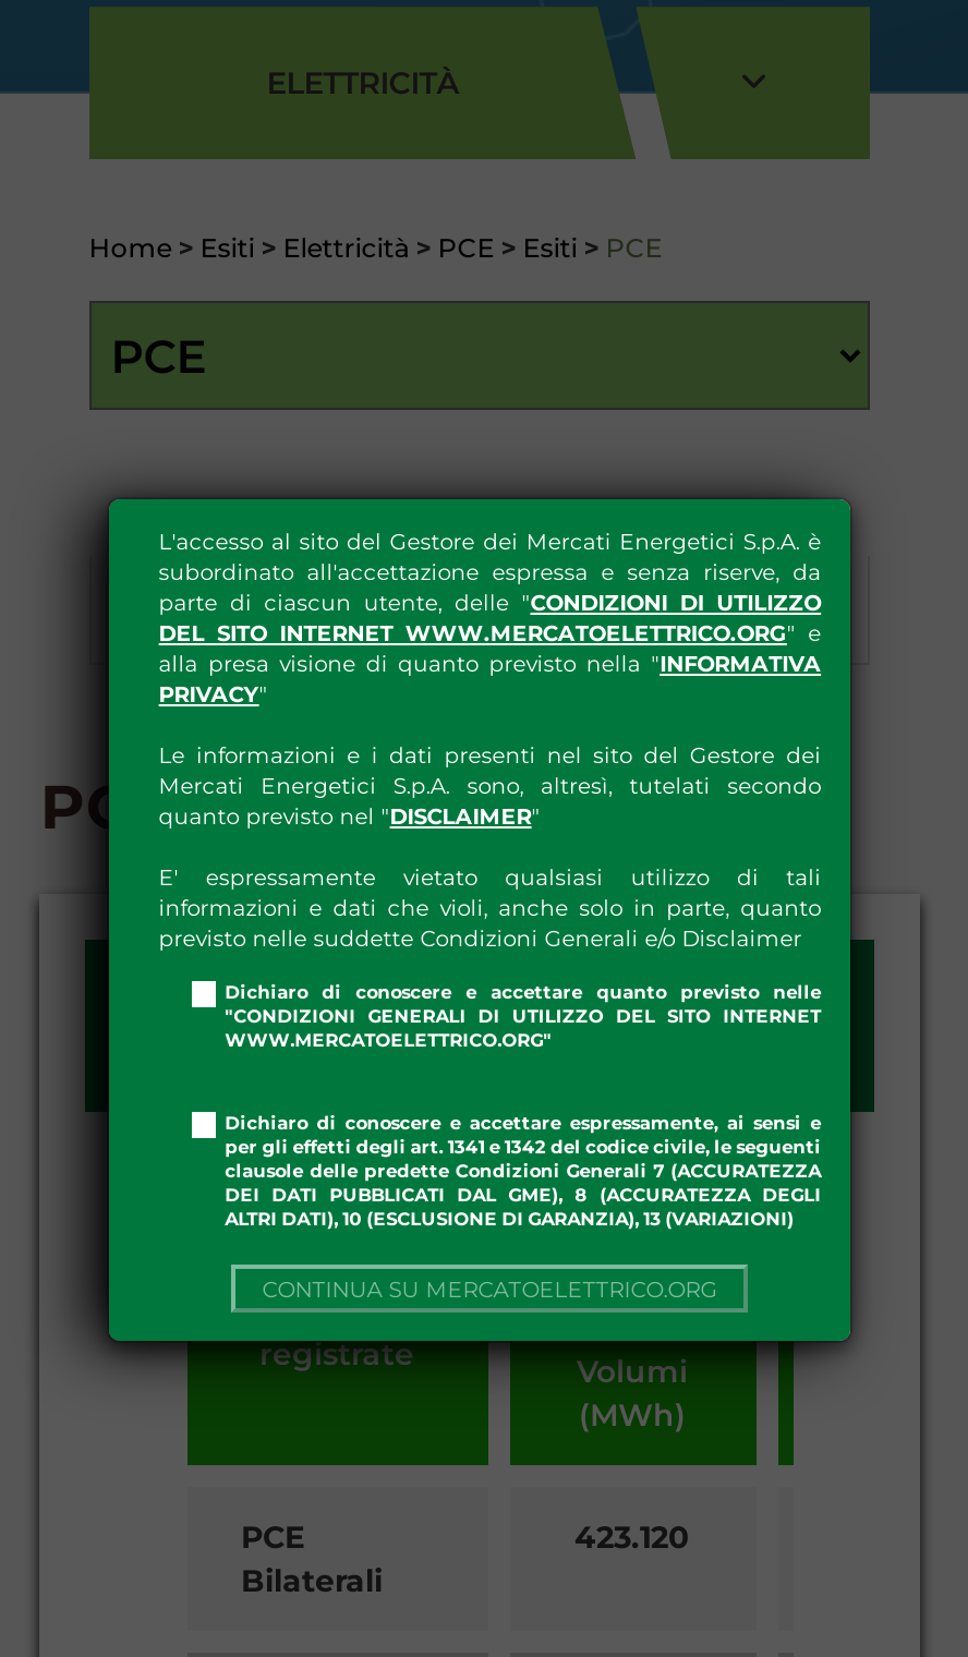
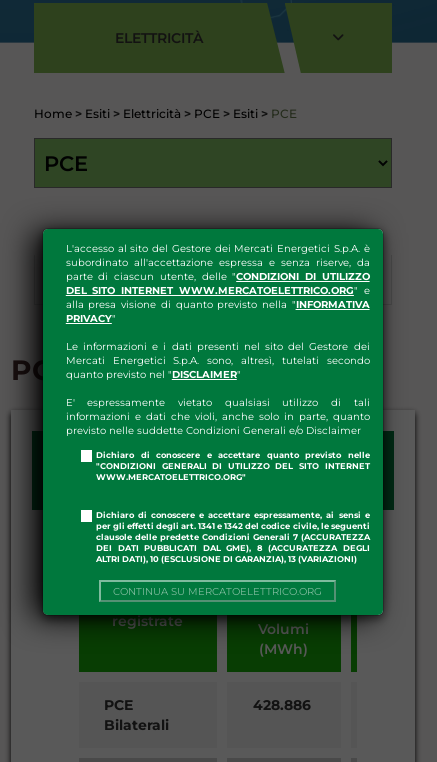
- 423.120
+ 428.886
